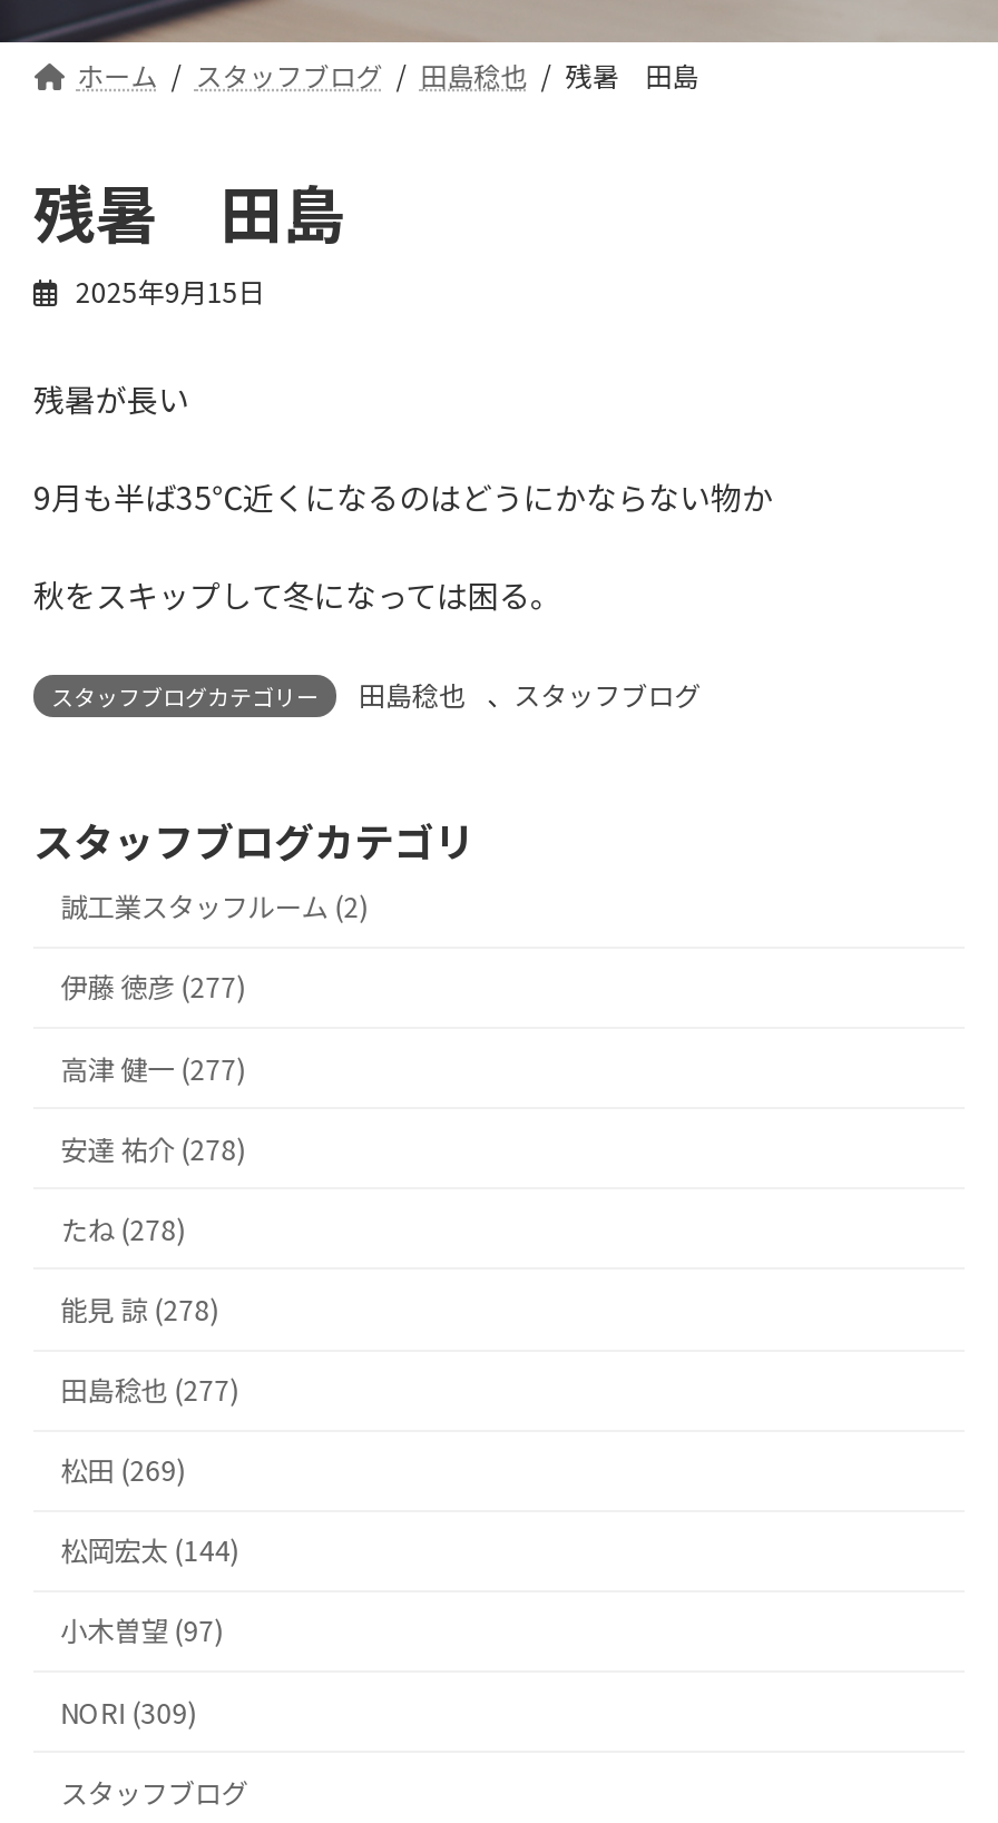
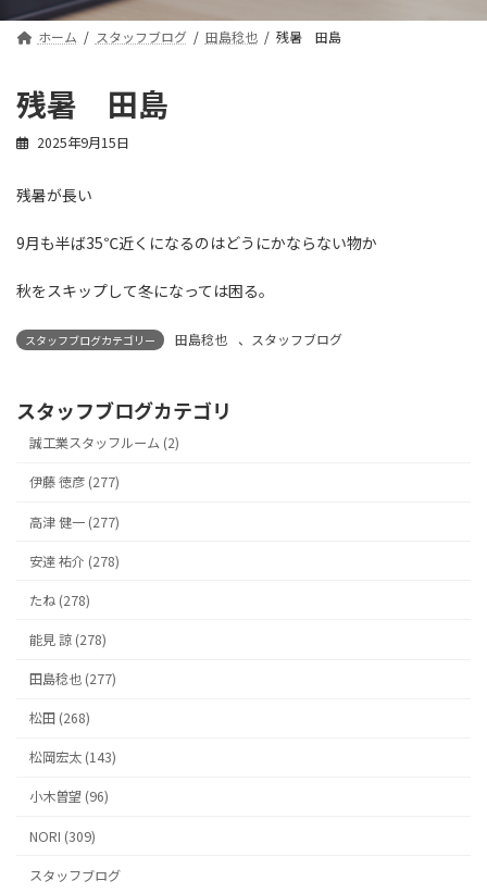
- 松田 (269)
+ 松田 (268)

- 松岡宏太 (144)
+ 松岡宏太 (143)

- 小木曽望 (97)
+ 小木曽望 (96)
